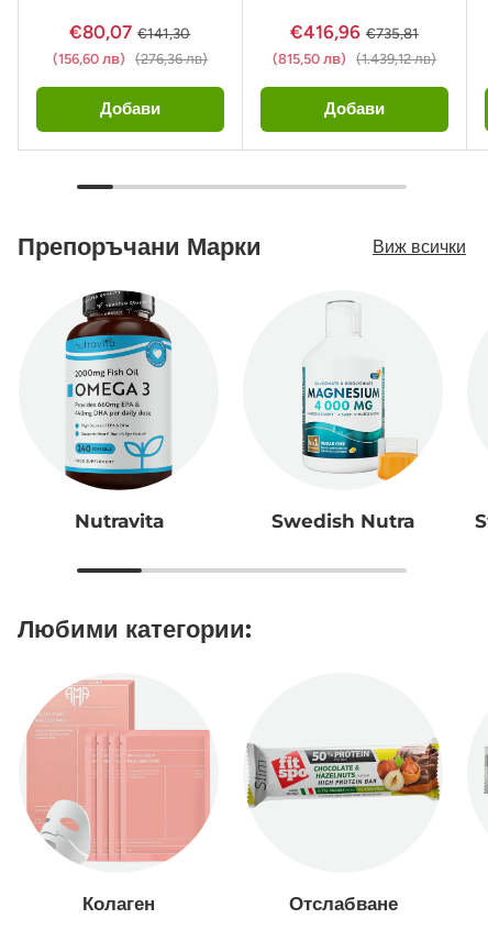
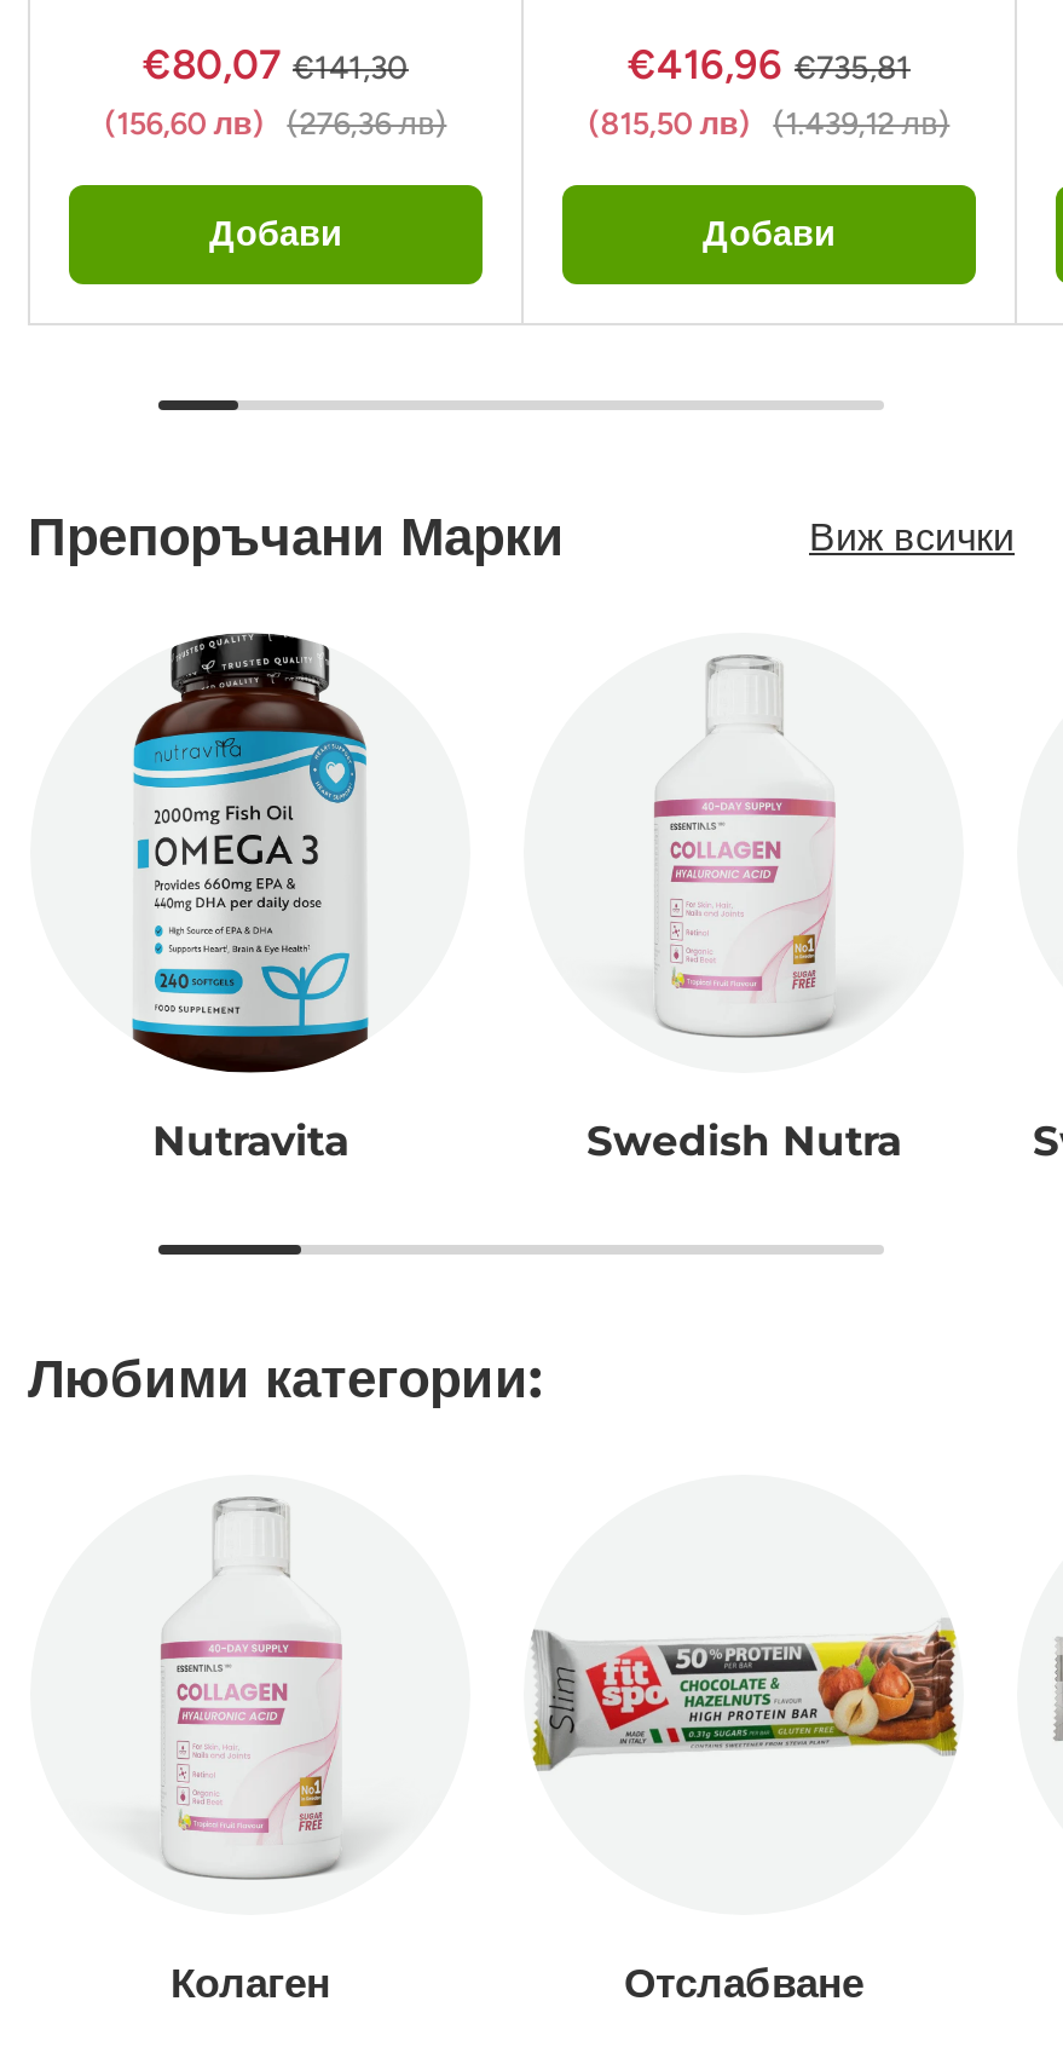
- [image]
+ [image]

- [image]
+ [image]
